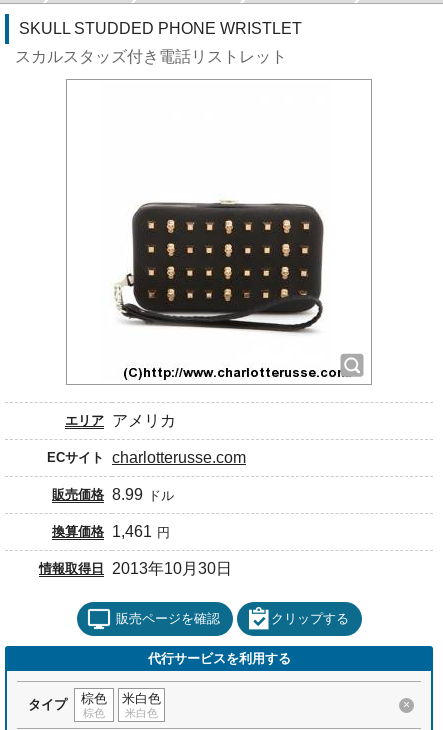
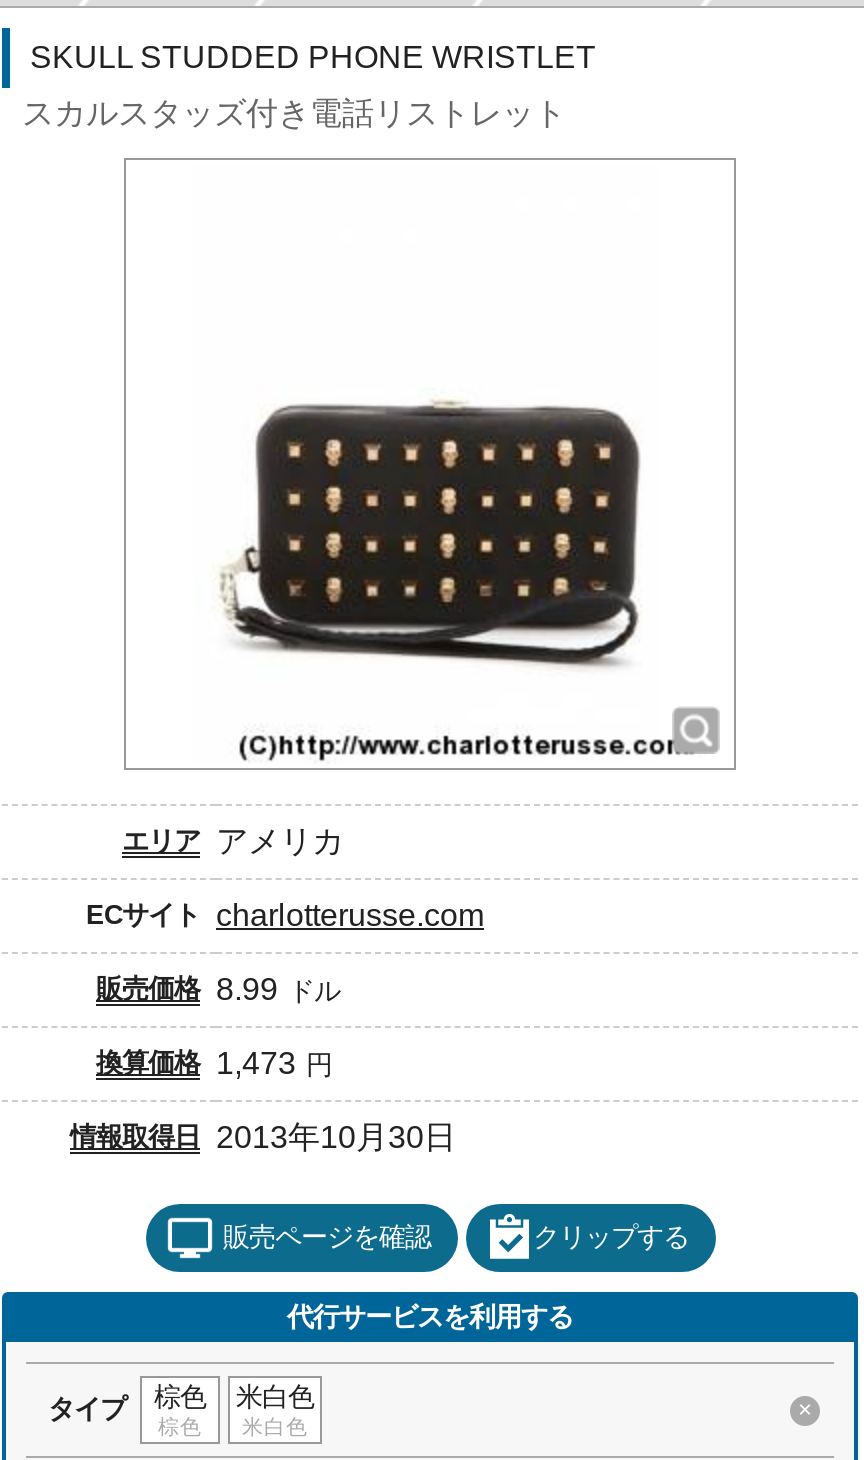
- 換算価格 1,461 円
+ 換算価格 1,473 円
